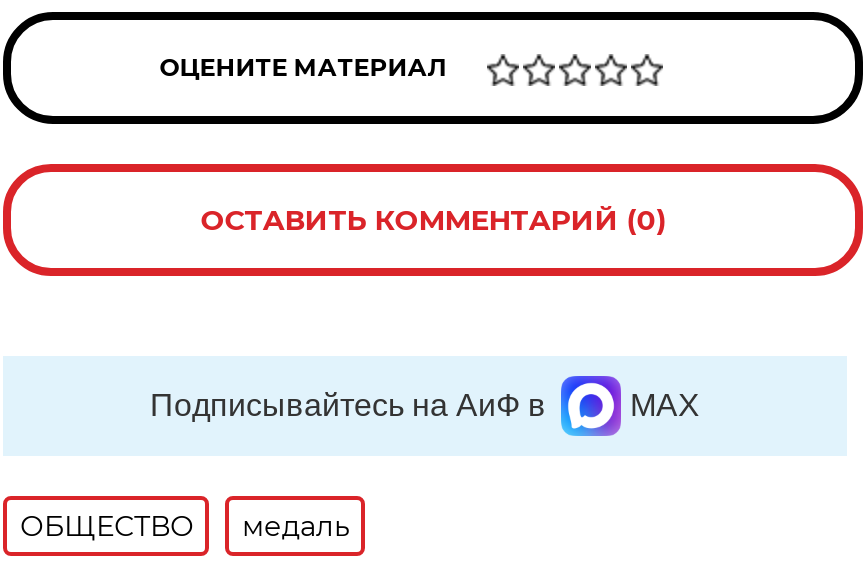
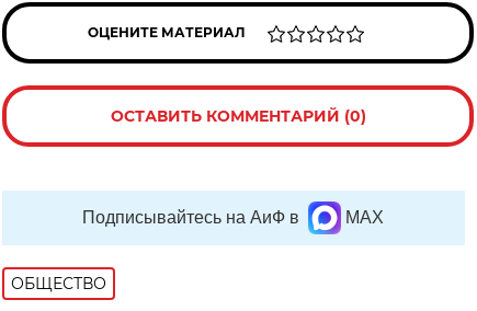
- медаль
